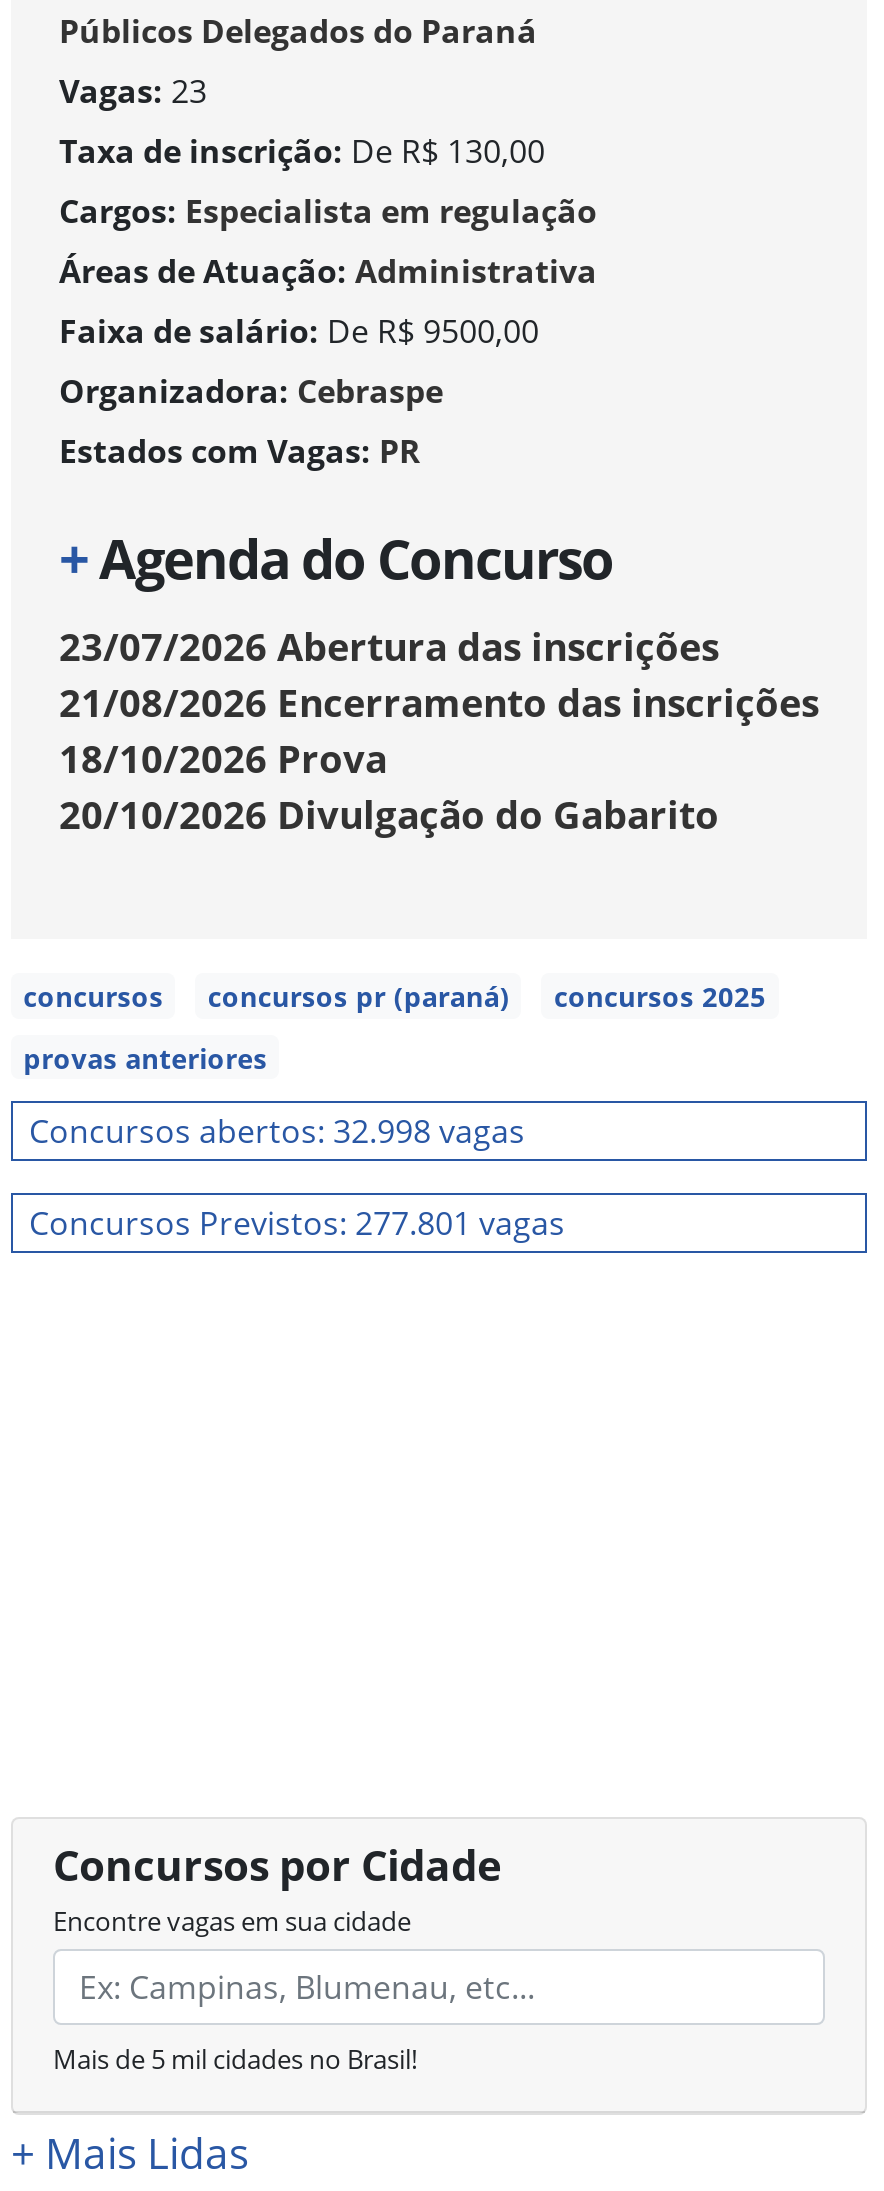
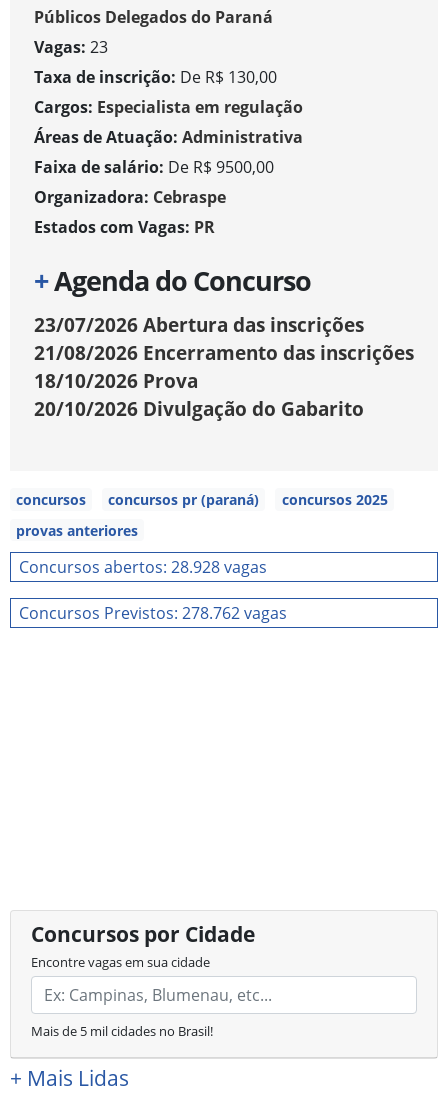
- Concursos abertos: 32.998 vagas
+ Concursos abertos: 28.928 vagas

- Concursos Previstos: 277.801 vagas
+ Concursos Previstos: 278.762 vagas
